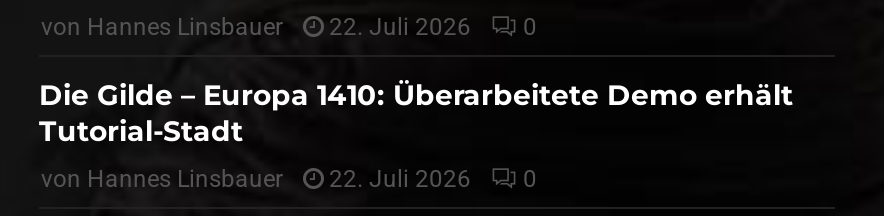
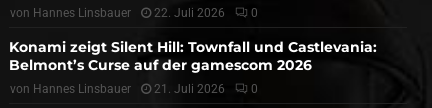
- Die Gilde – Europa 1410: Überarbeitete Demo erhält
- Tutorial-Stadt
+ Konami zeigt Silent Hill: Townfall und Castlevania:
+ Belmont’s Curse auf der gamescom 2026

- von Hannes Linsbauer 22. Juli 2026 0
+ von Hannes Linsbauer 21. Juli 2026 0
